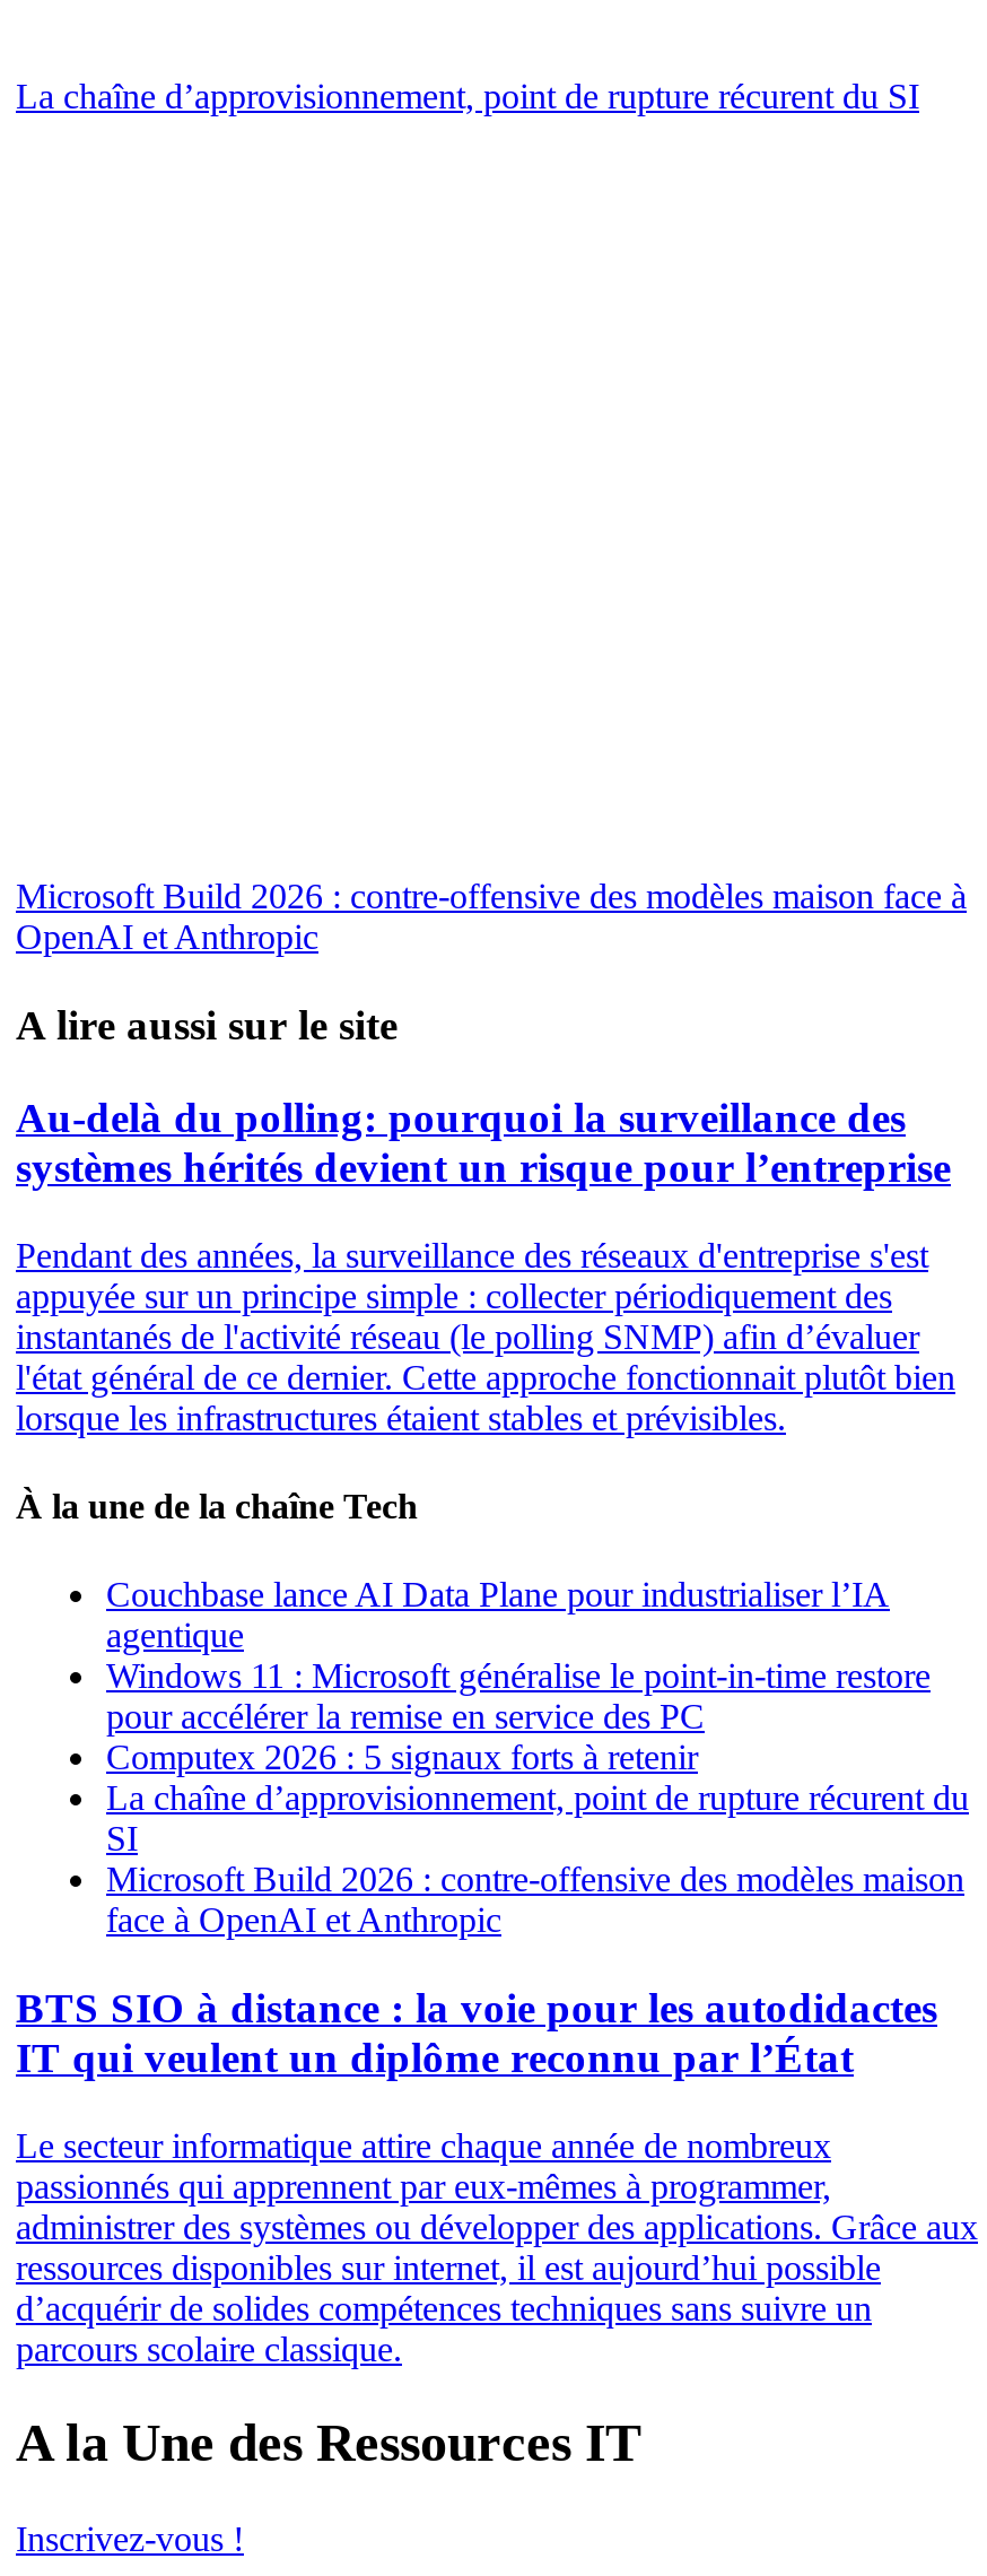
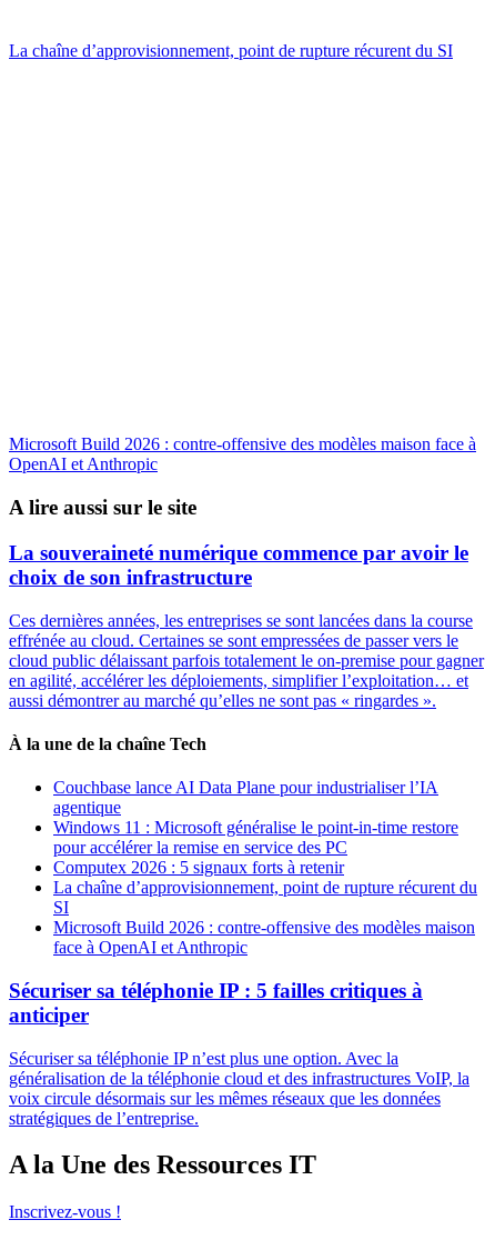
- Au-delà du polling: pourquoi la surveillance des
- systèmes hérités devient un risque pour l’entreprise
+ La souveraineté numérique commence par avoir le
+ choix de son infrastructure

- Pendant des années, la surveillance des réseaux d'entreprise s'est
- appuyée sur un principe simple : collecter périodiquement des
- instantanés de l'activité réseau (le polling SNMP) afin d’évaluer
- l'état général de ce dernier. Cette approche fonctionnait plutôt bien
- lorsque les infrastructures étaient stables et prévisibles.
+ Ces dernières années, les entreprises se sont lancées dans la course
+ effrénée au cloud. Certaines se sont empressées de passer vers le
+ cloud public délaissant parfois totalement le on-premise pour gagner
+ en agilité, accélérer les déploiements, simplifier l’exploitation… et
+ aussi démontrer au marché qu’elles ne sont pas « ringardes ».

- BTS SIO à distance : la voie pour les autodidactes
- IT qui veulent un diplôme reconnu par l’État
+ Sécuriser sa téléphonie IP : 5 failles critiques à
+ anticiper

- Le secteur informatique attire chaque année de nombreux
- passionnés qui apprennent par eux-mêmes à programmer,
- administrer des systèmes ou développer des applications. Grâce aux
- ressources disponibles sur internet, il est aujourd’hui possible
- d’acquérir de solides compétences techniques sans suivre un
- parcours scolaire classique.
+ Sécuriser sa téléphonie IP n’est plus une option. Avec la
+ généralisation de la téléphonie cloud et des infrastructures VoIP, la
+ voix circule désormais sur les mêmes réseaux que les données
+ stratégiques de l’entreprise.
